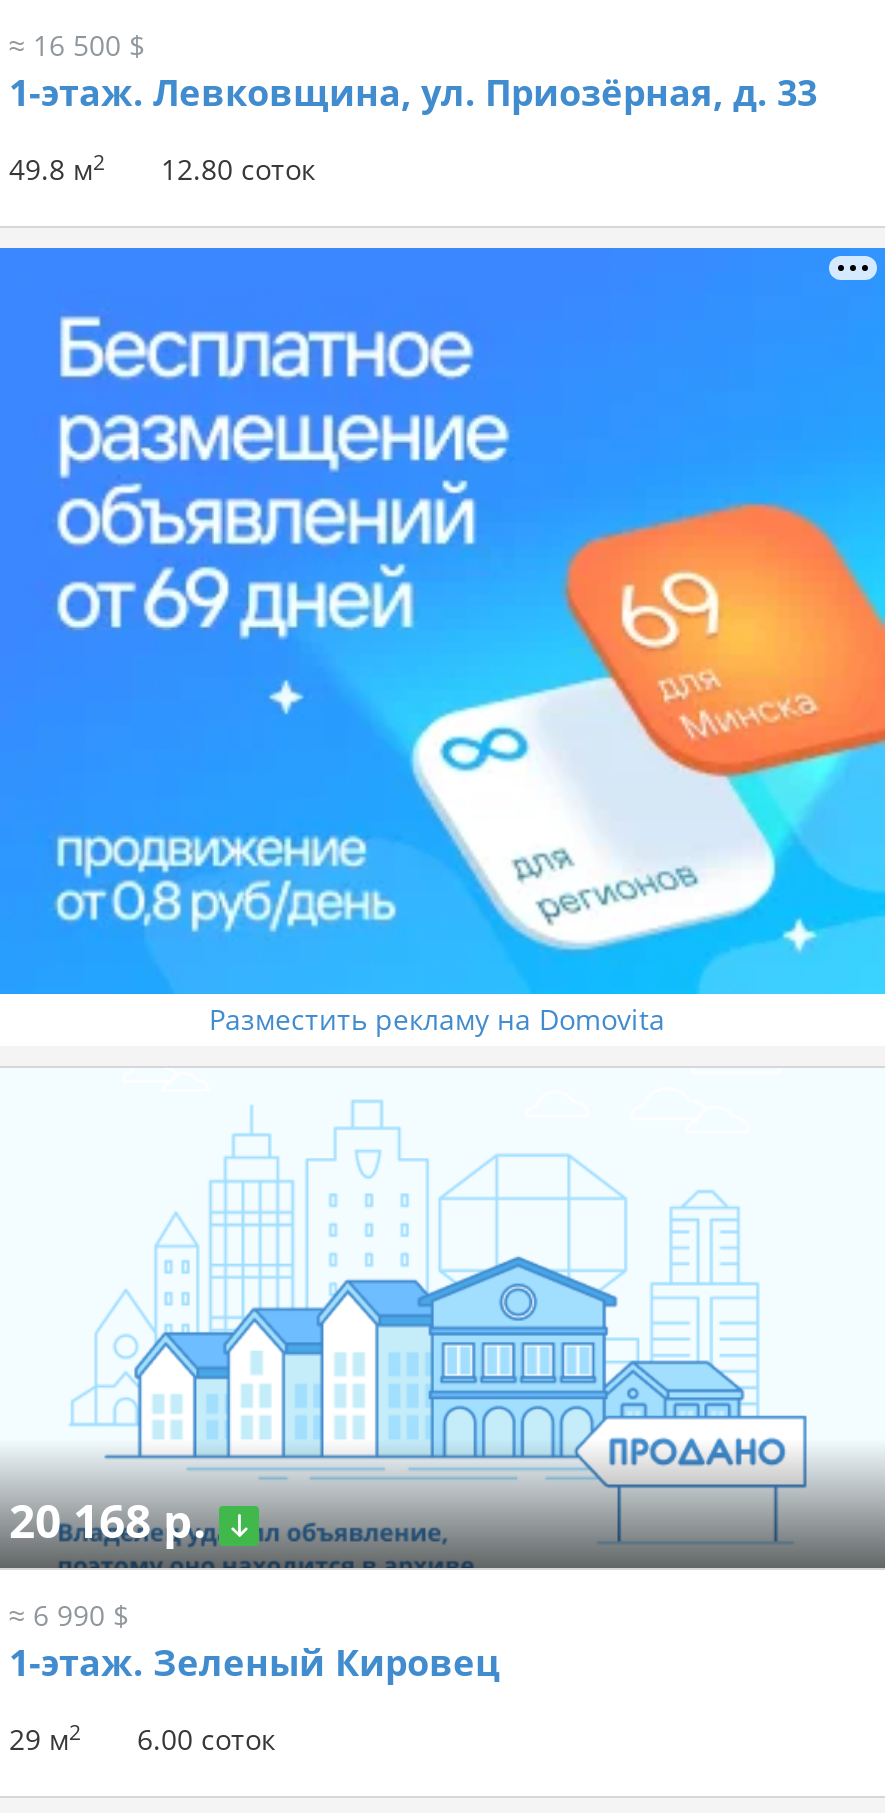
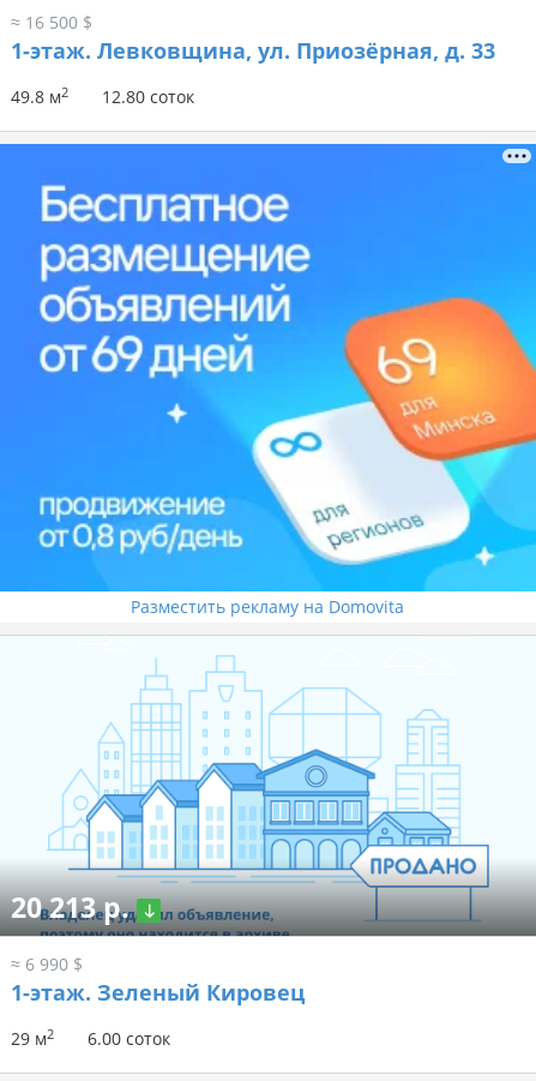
- 20 168 р.
+ 20 213 р.
